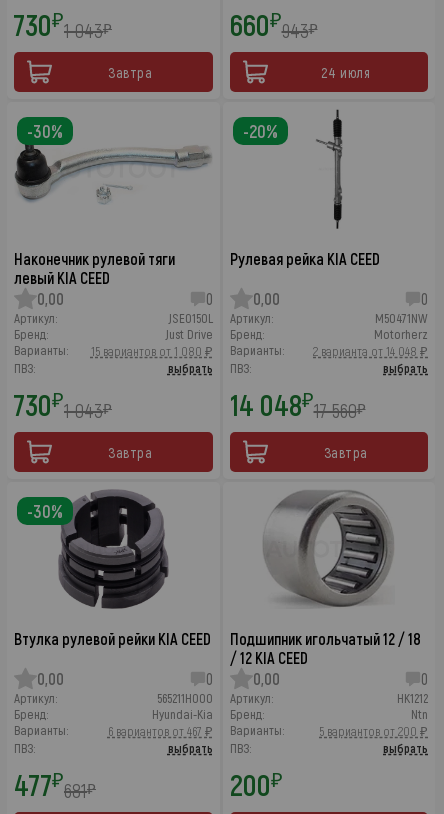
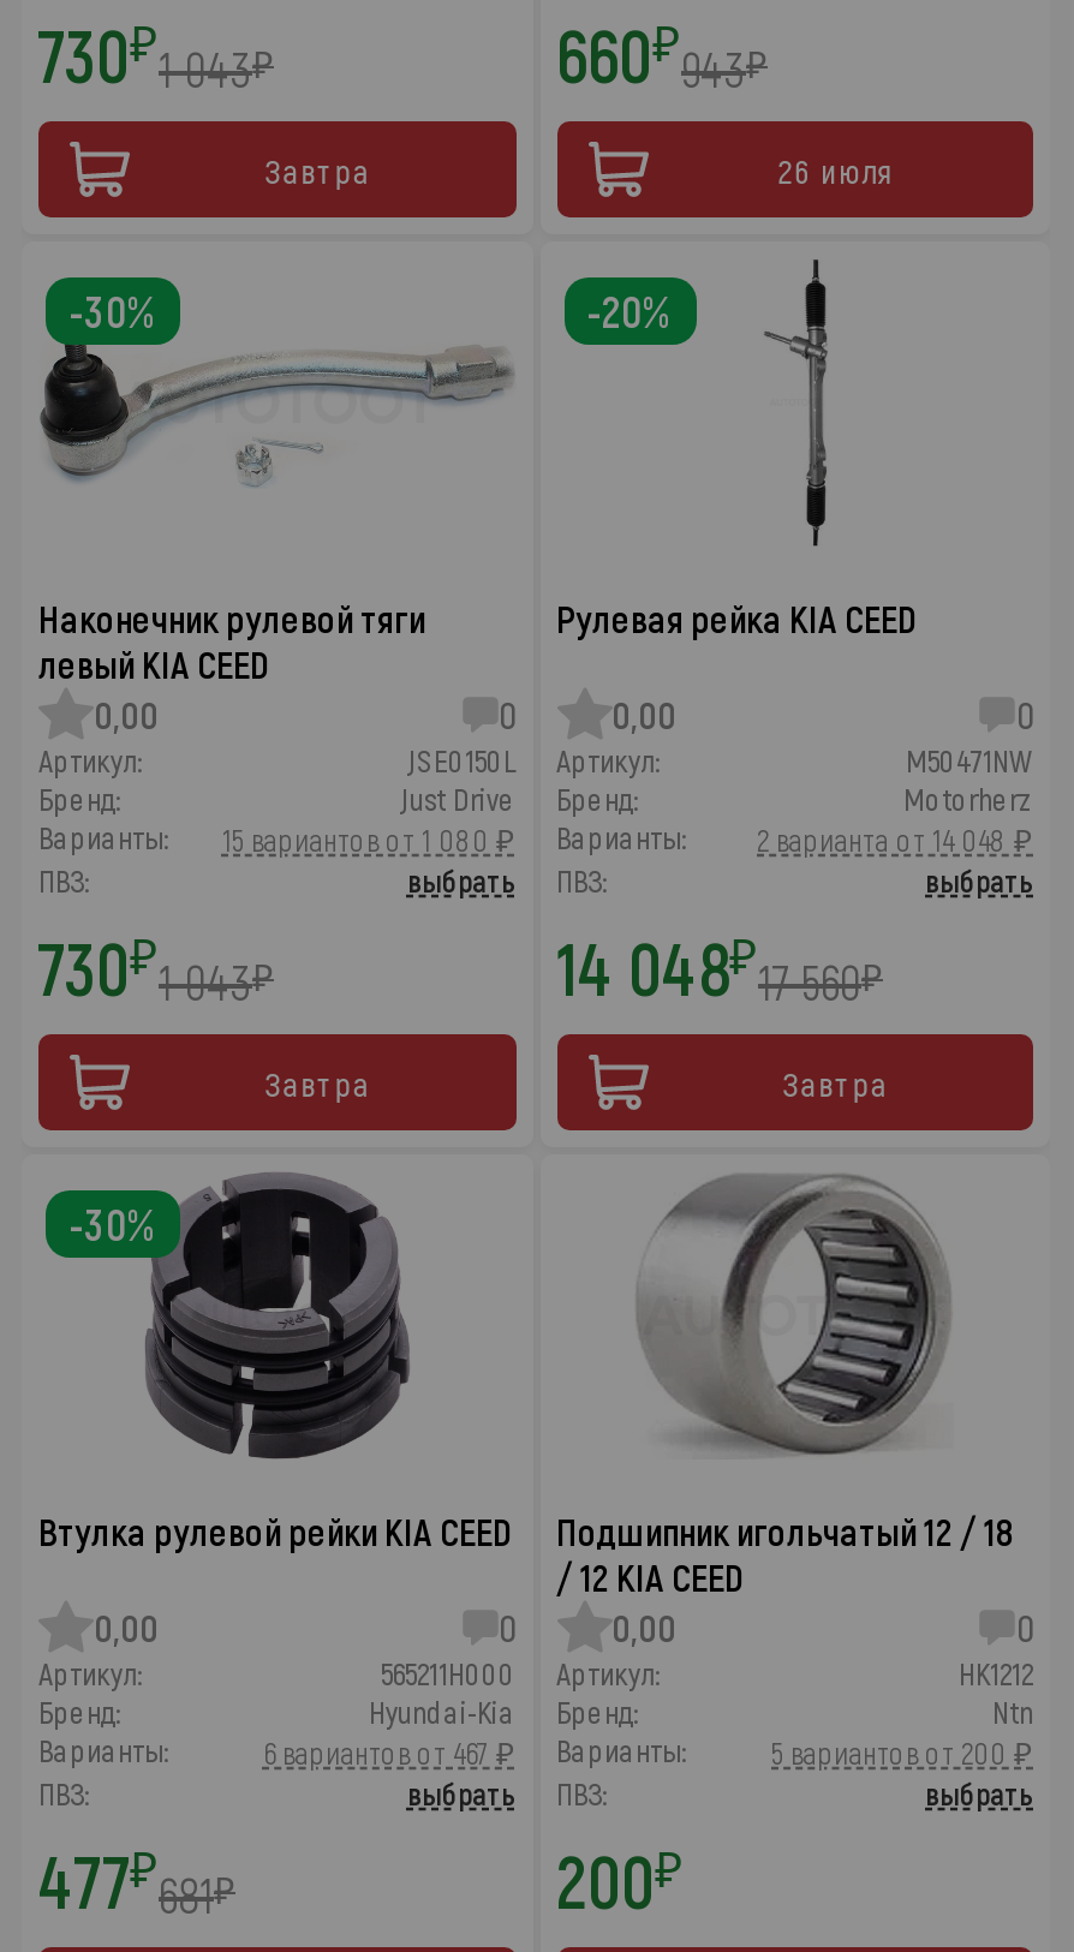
- 24 июля
+ 26 июля
